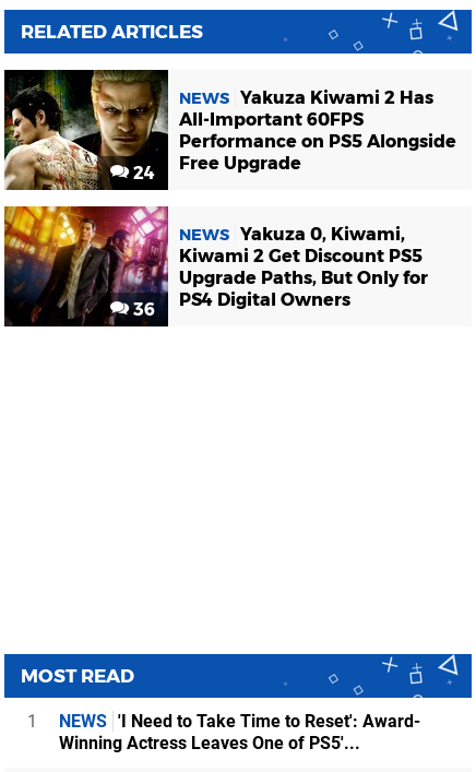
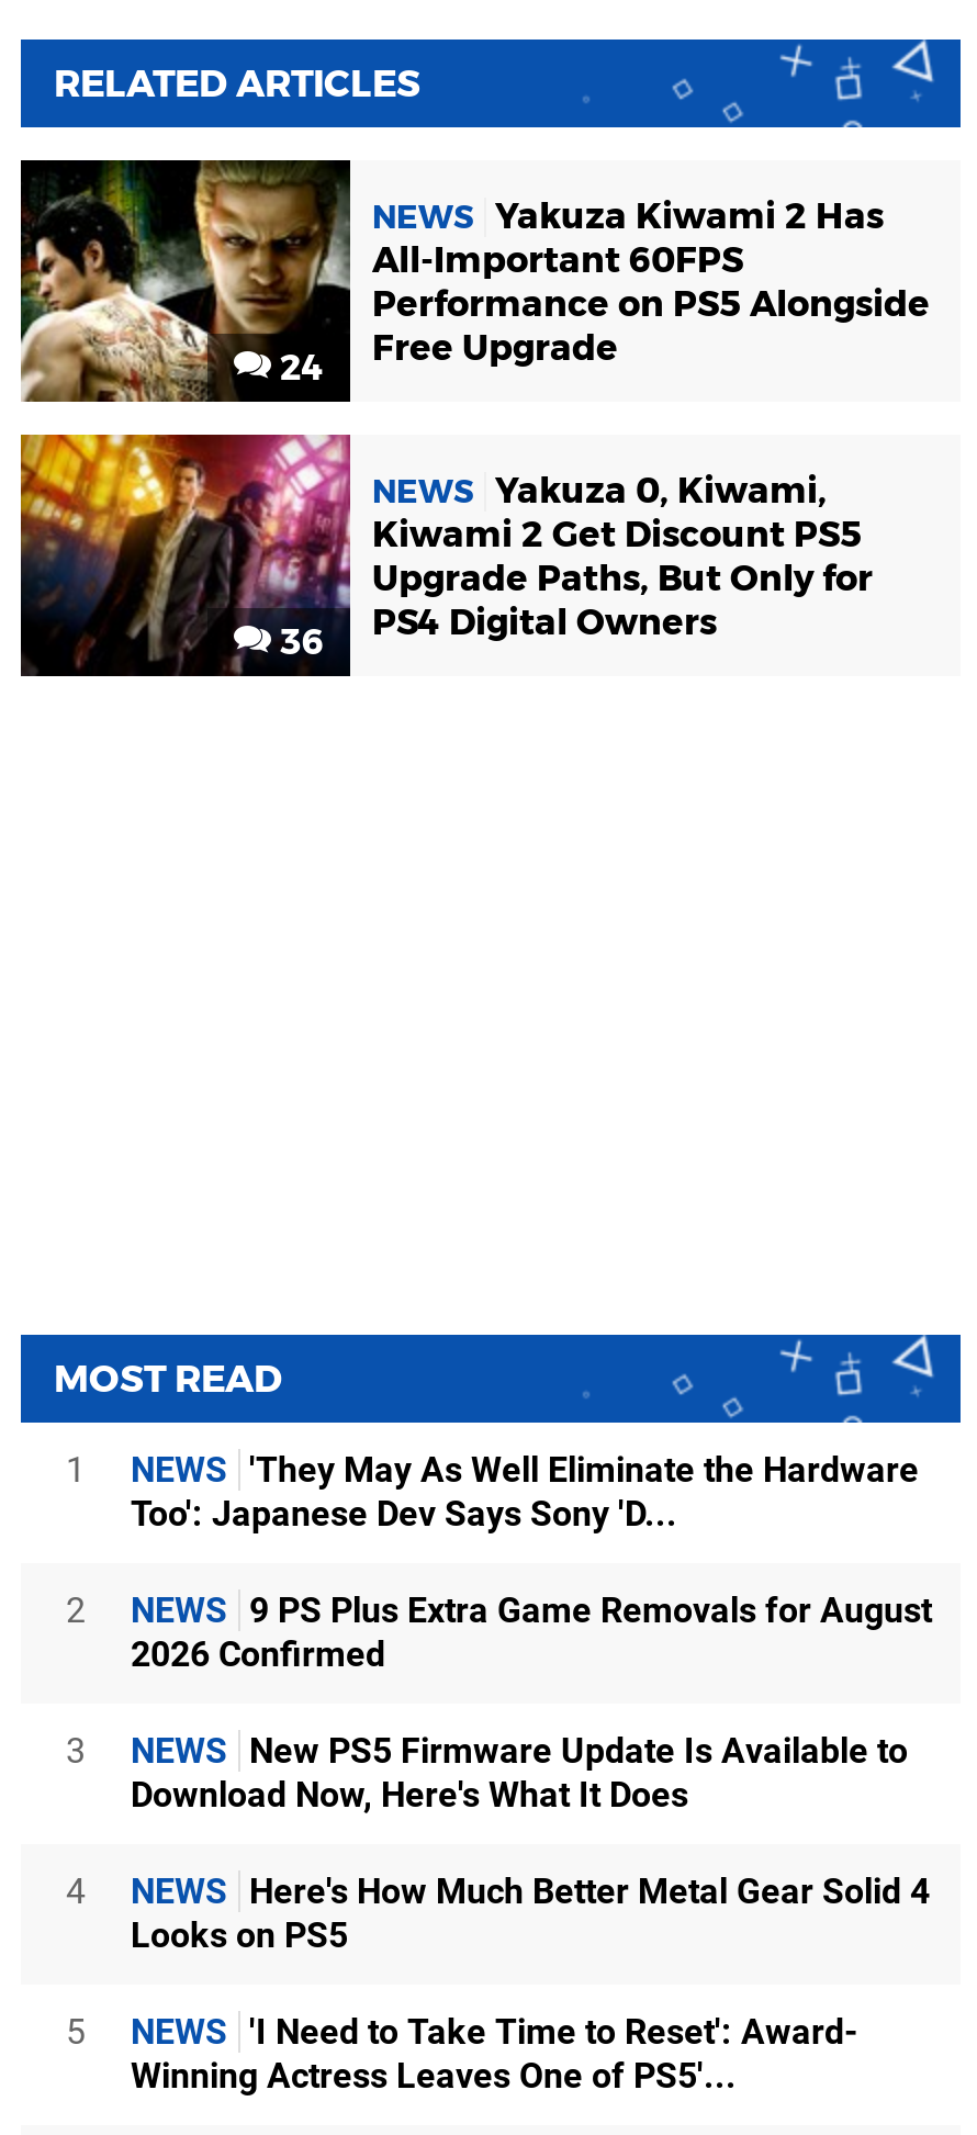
+ NEWS 'They May As Well Eliminate the Hardware
+ Too': Japanese Dev Says Sony 'D...
+ 2
+ NEWS 9 PS Plus Extra Game Removals for August
+ 2026 Confirmed
+ 3
+ NEWS New PS5 Firmware Update Is Available to
+ Download Now, Here's What It Does
+ 4
+ NEWS Here's How Much Better Metal Gear Solid 4
+ Looks on PS5
+ 5
